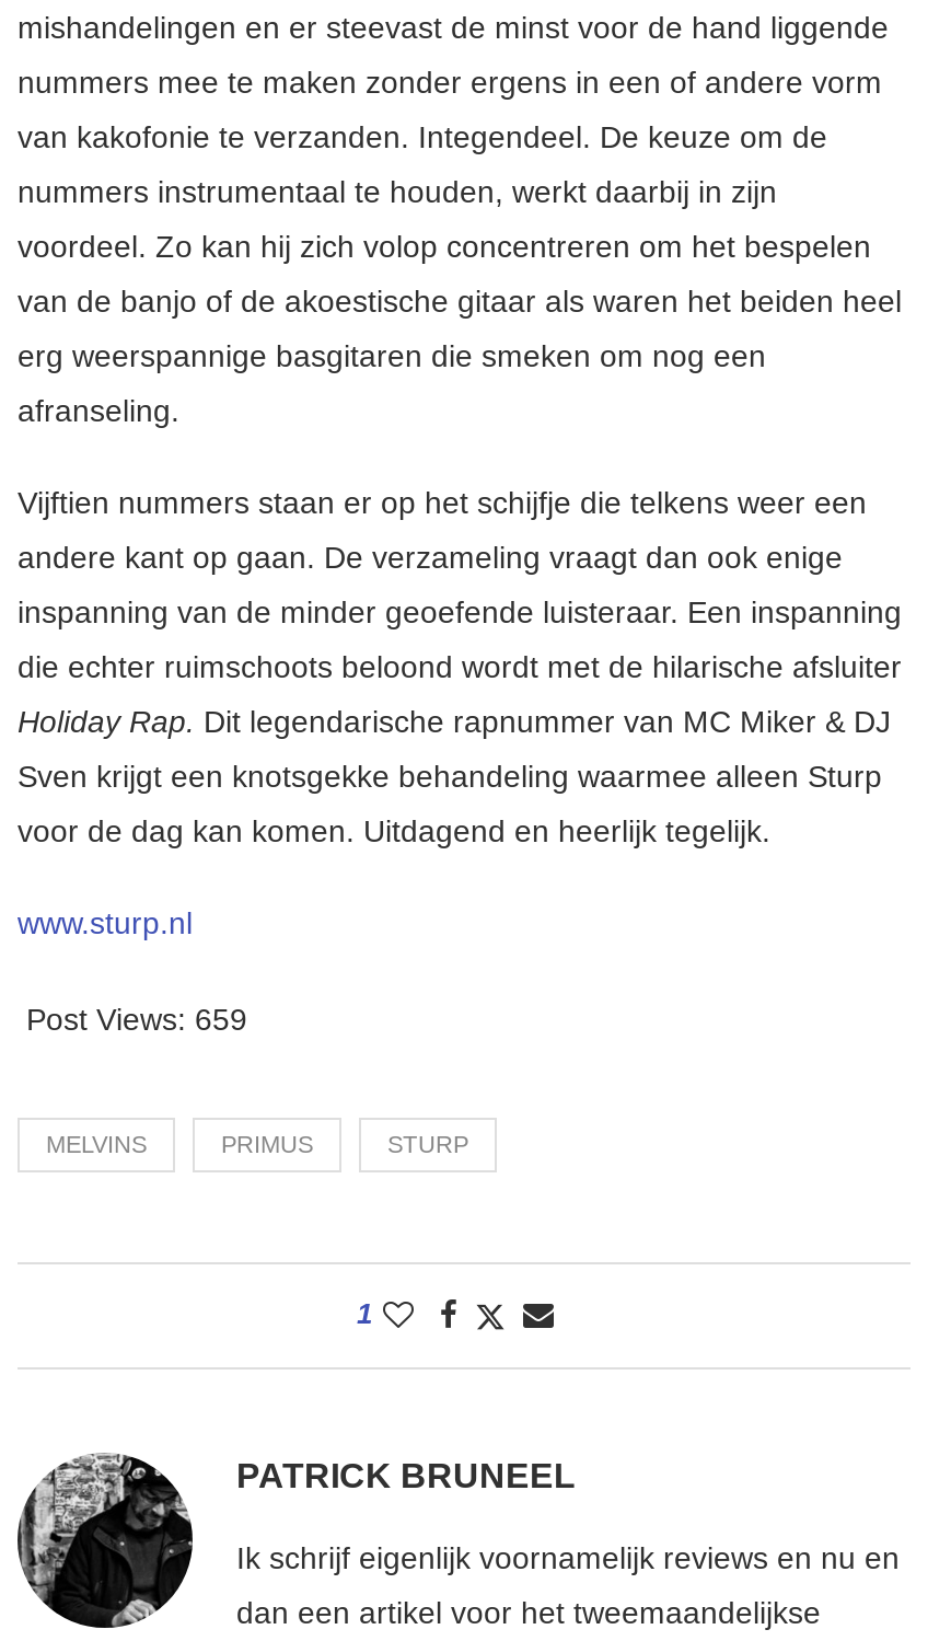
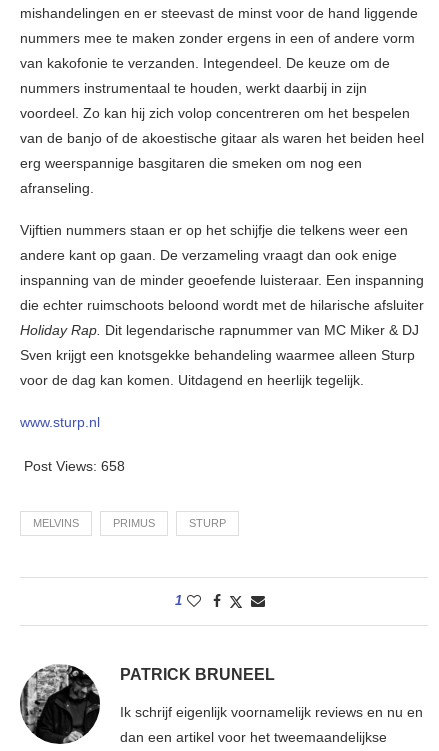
- Post Views: 659
+ Post Views: 658
